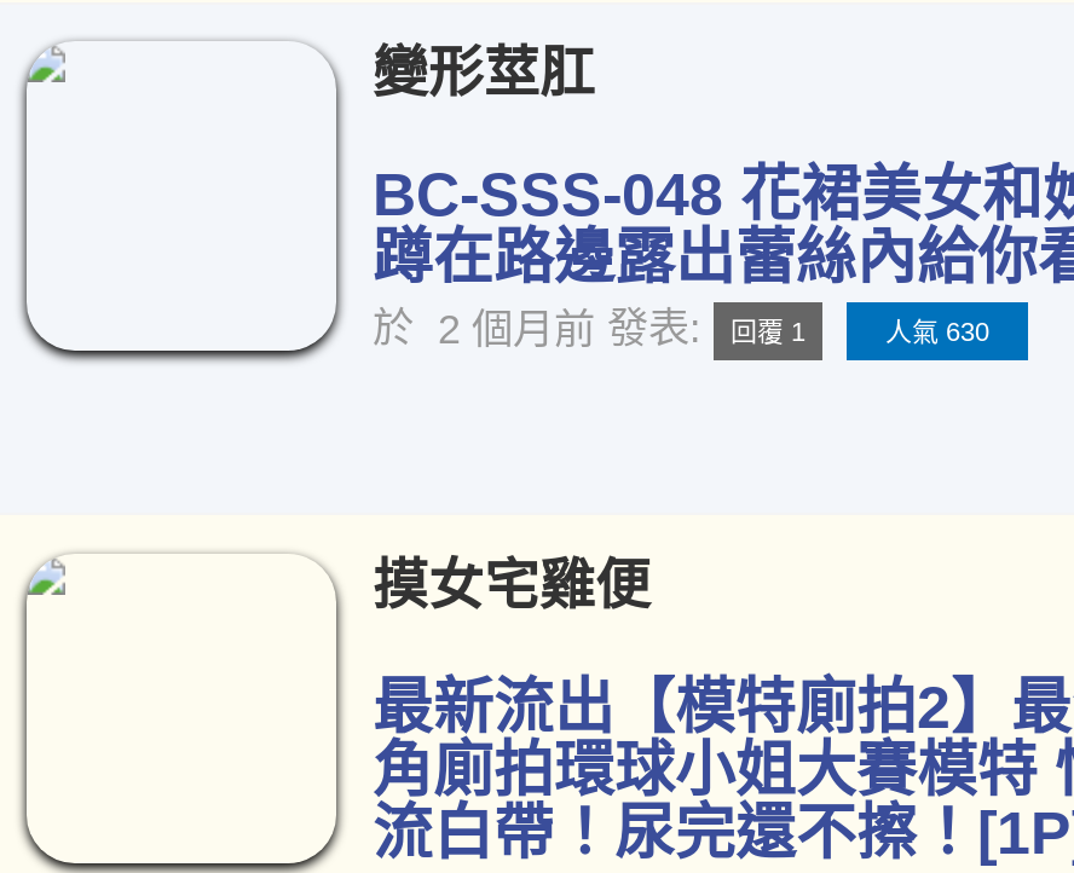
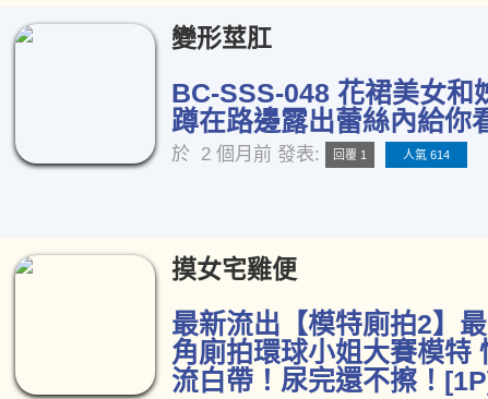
- 人氣 630
+ 人氣 614
